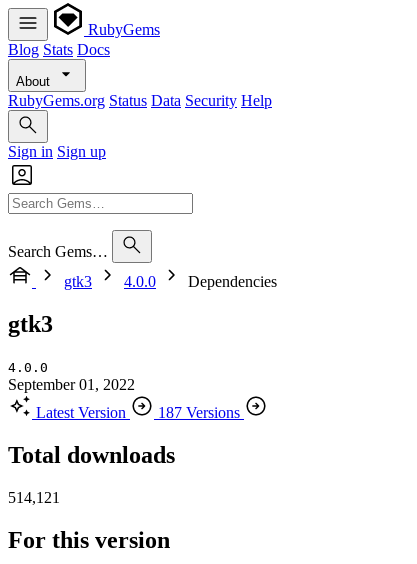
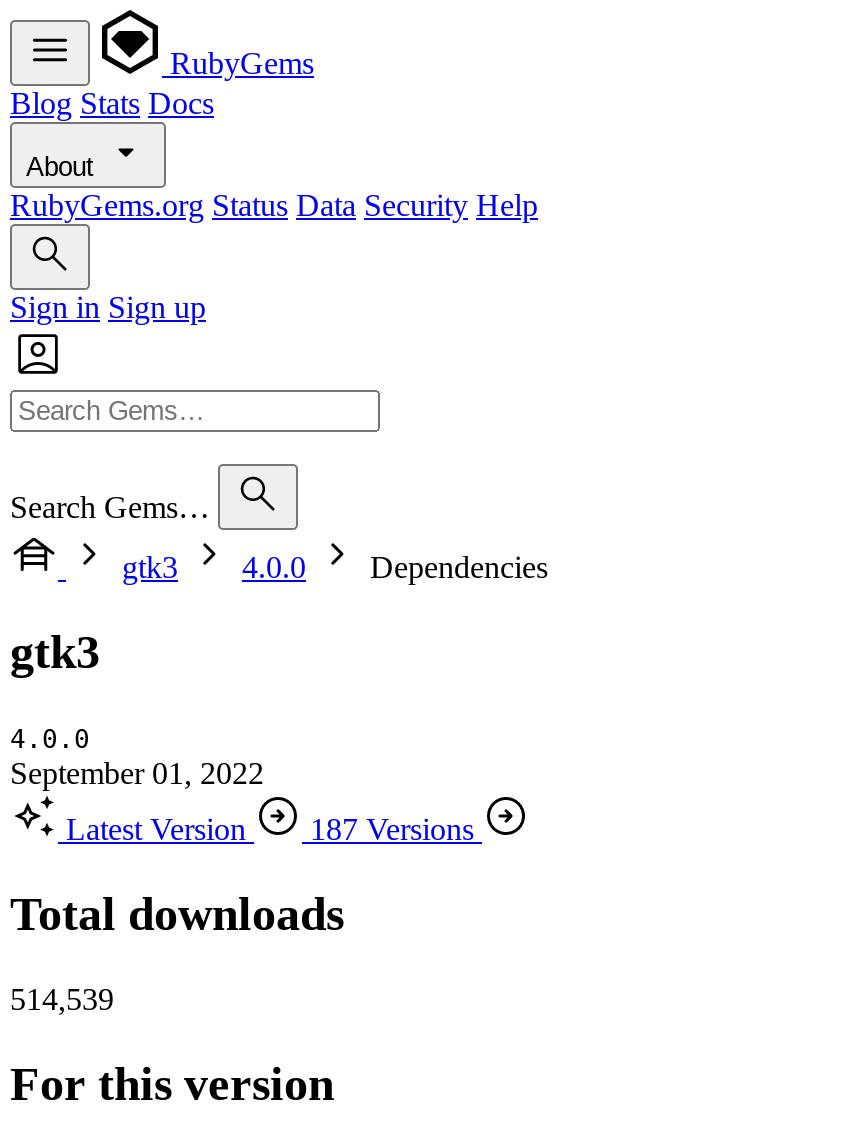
- 514,121
+ 514,539
